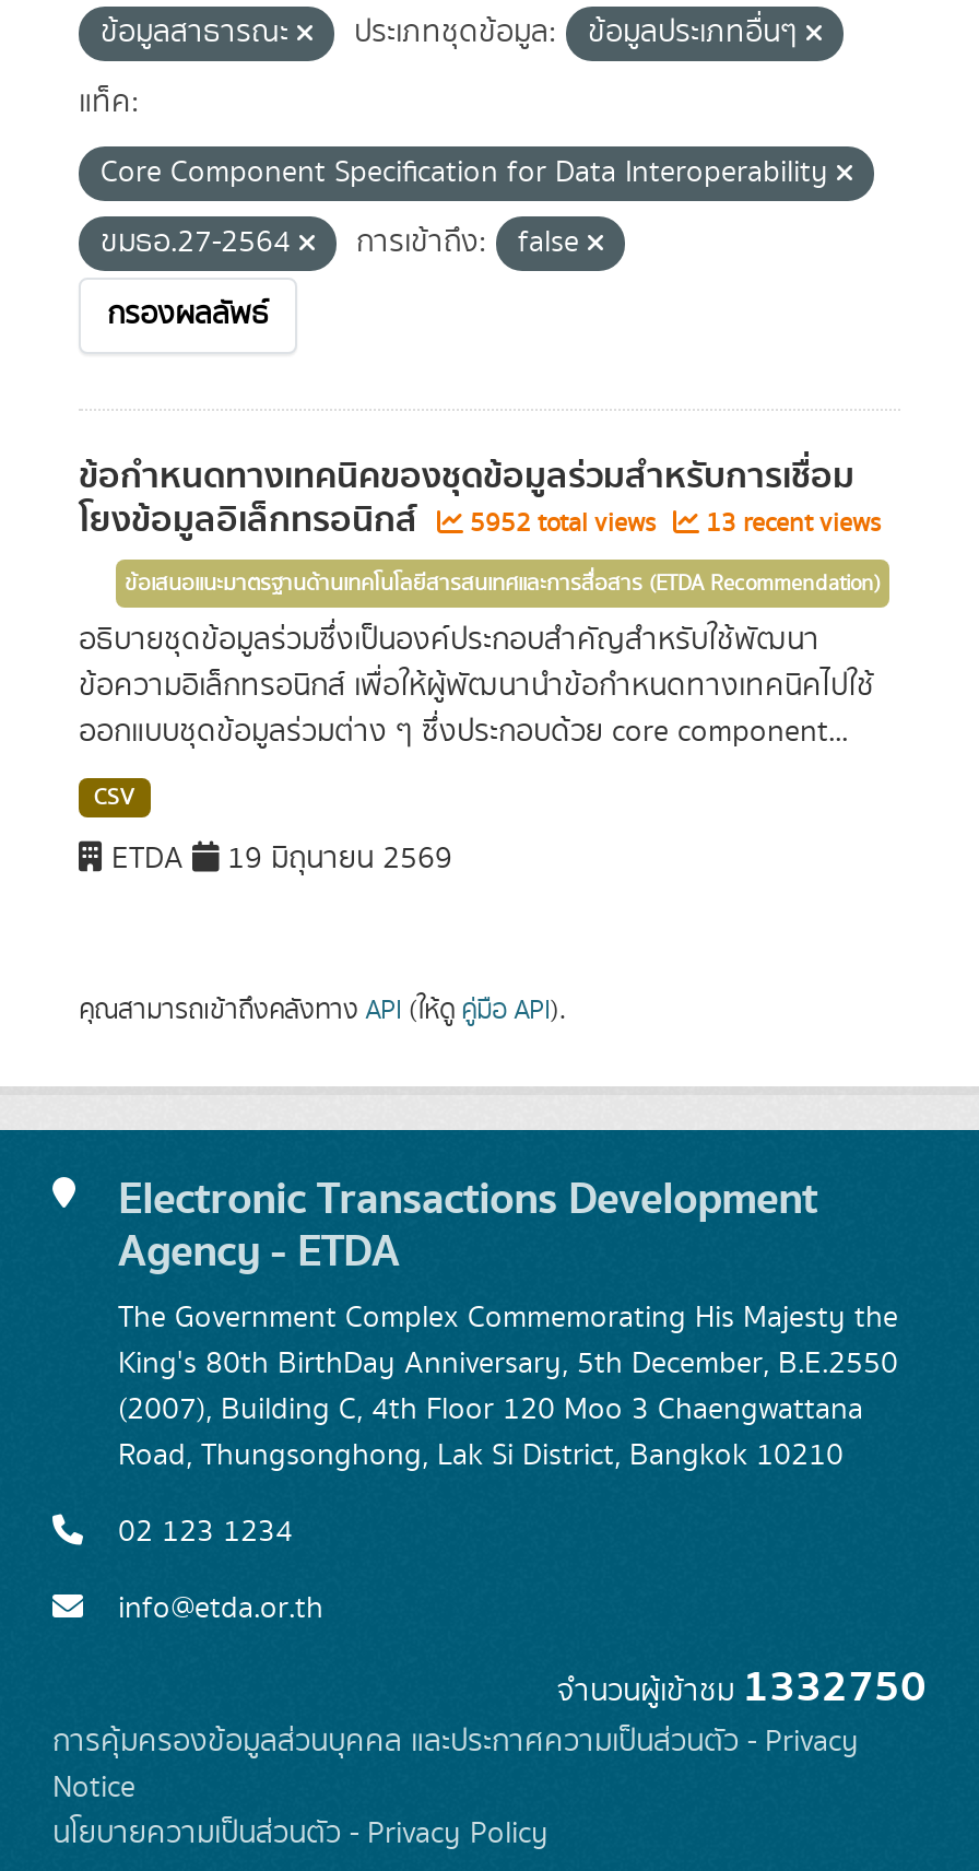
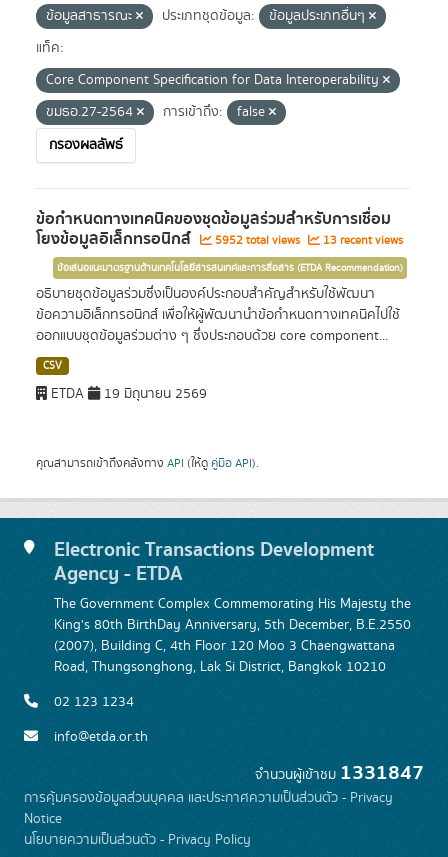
- จำนวนผู้เข้าชม1332750
+ จำนวนผู้เข้าชม1331847
